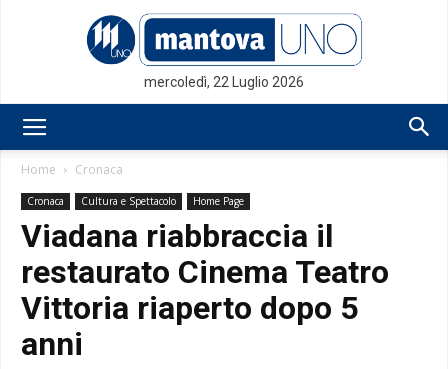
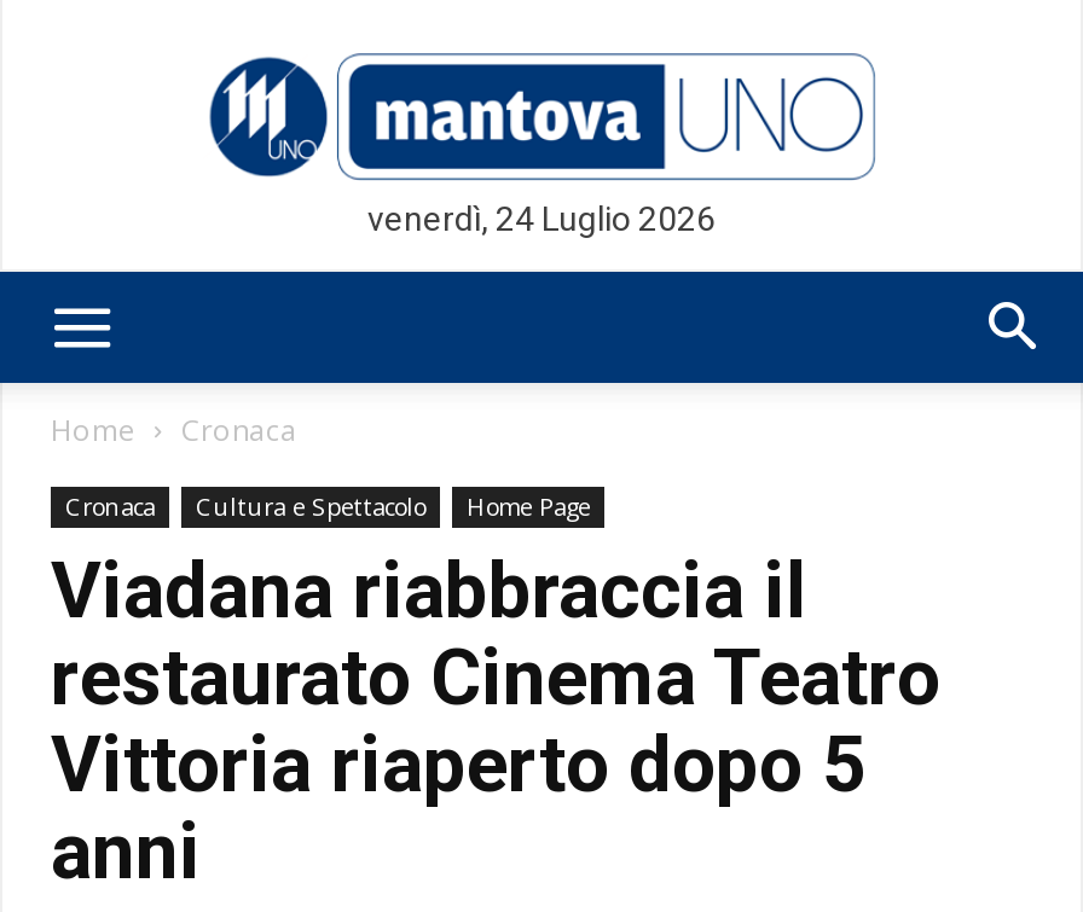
- mercoledì, 22 Luglio 2026
+ venerdì, 24 Luglio 2026
